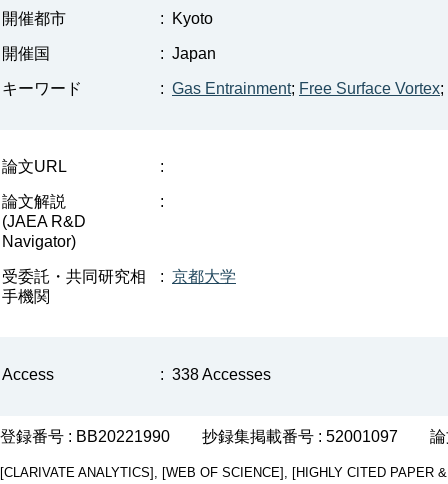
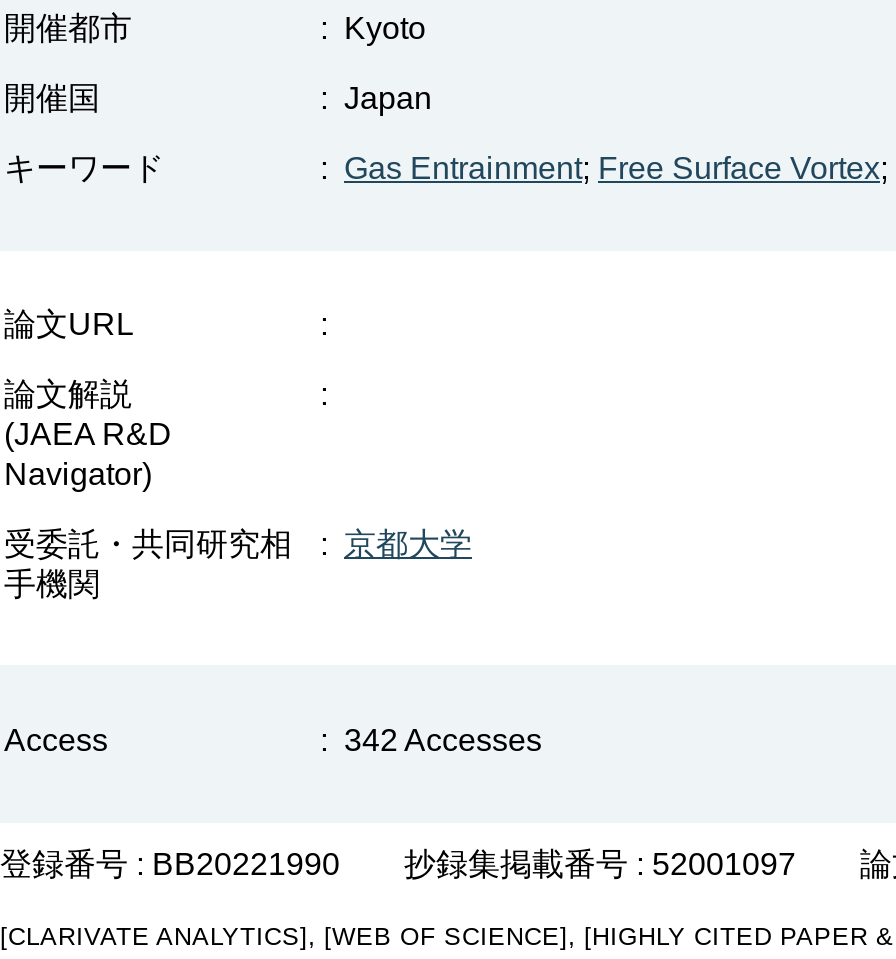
- : 338 Accesses
+ : 342 Accesses
